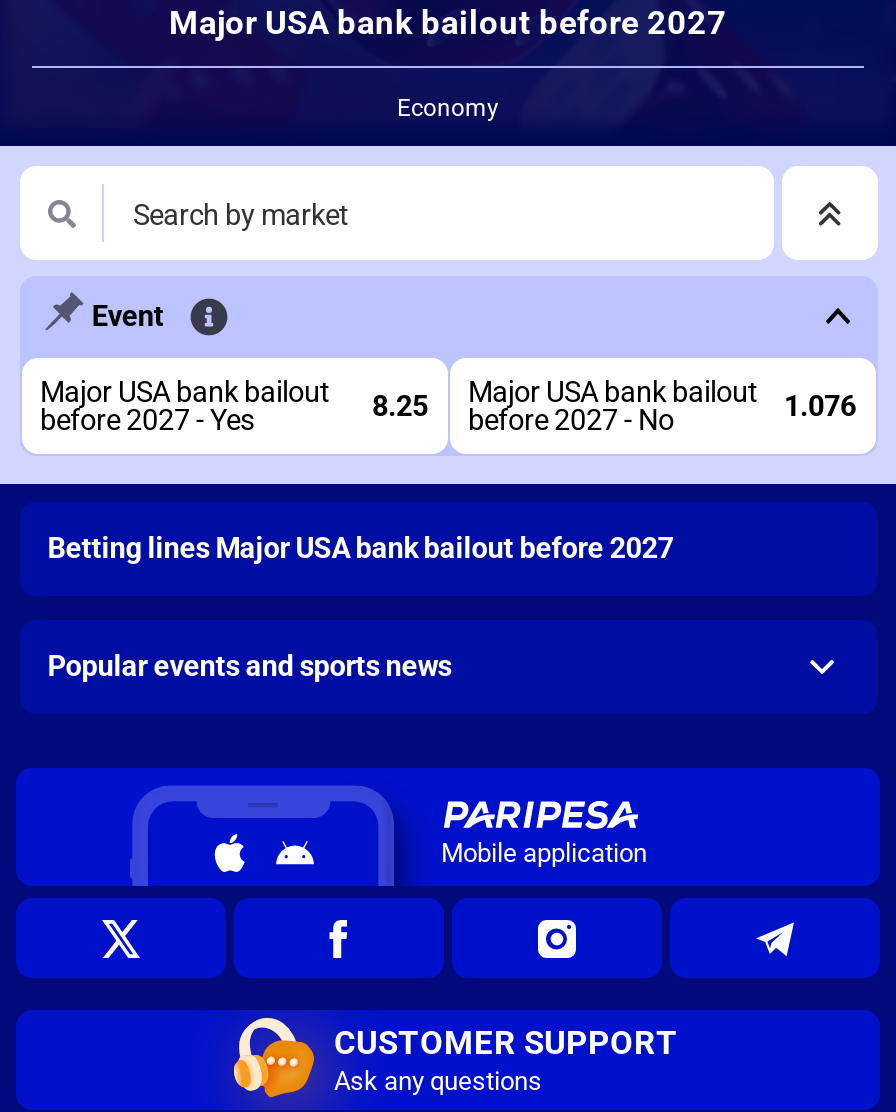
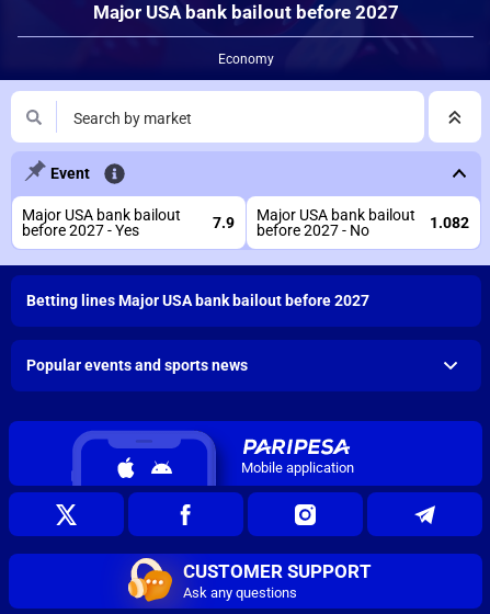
- 8.25
+ 7.9

- 1.076
+ 1.082
